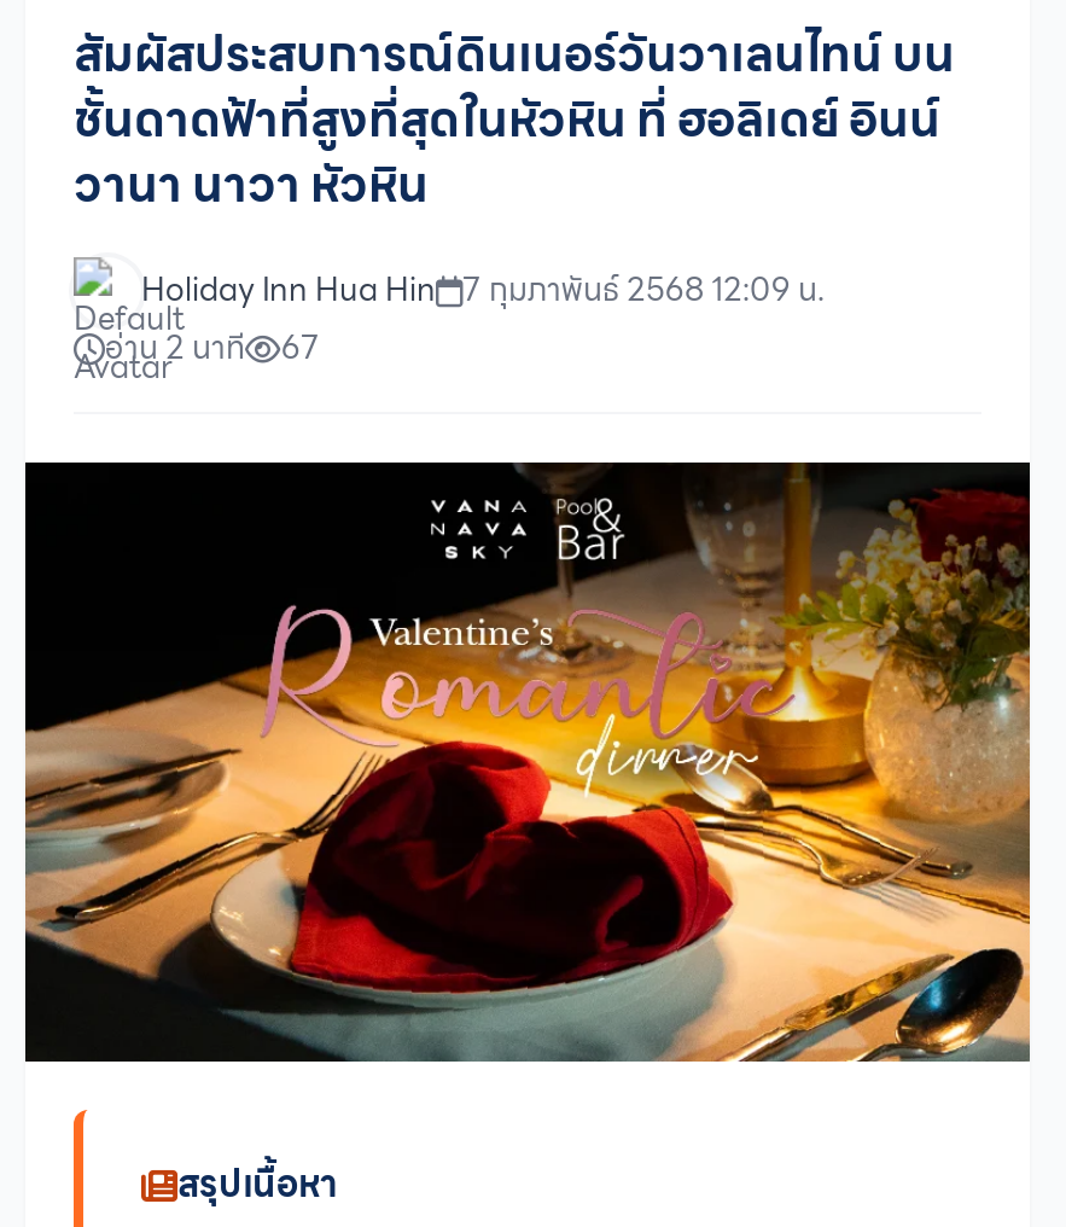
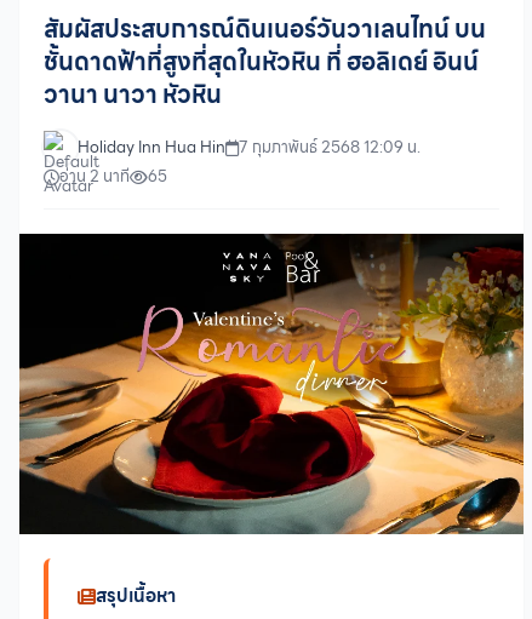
- 67
+ 65
